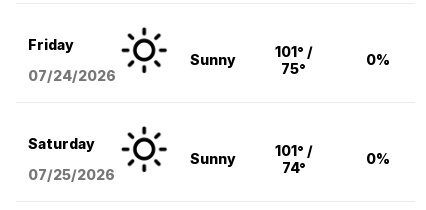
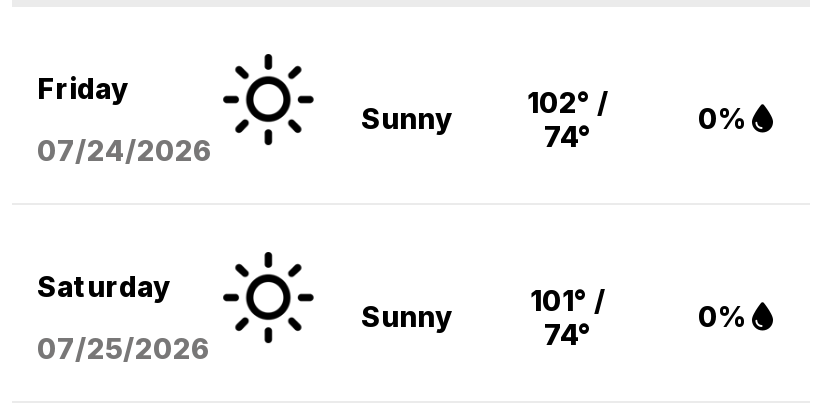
- 101° /
+ 102° /

- 75°
+ 74°
